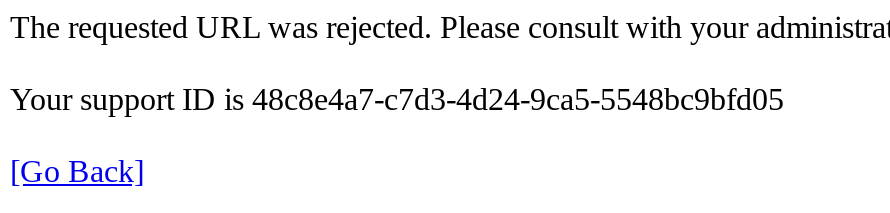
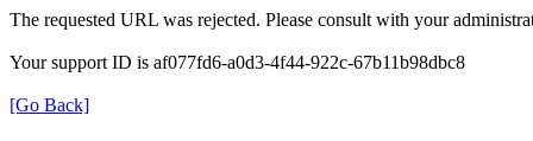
- Your support ID is 48c8e4a7-c7d3-4d24-9ca5-5548bc9bfd05
+ Your support ID is af077fd6-a0d3-4f44-922c-67b11b98dbc8
